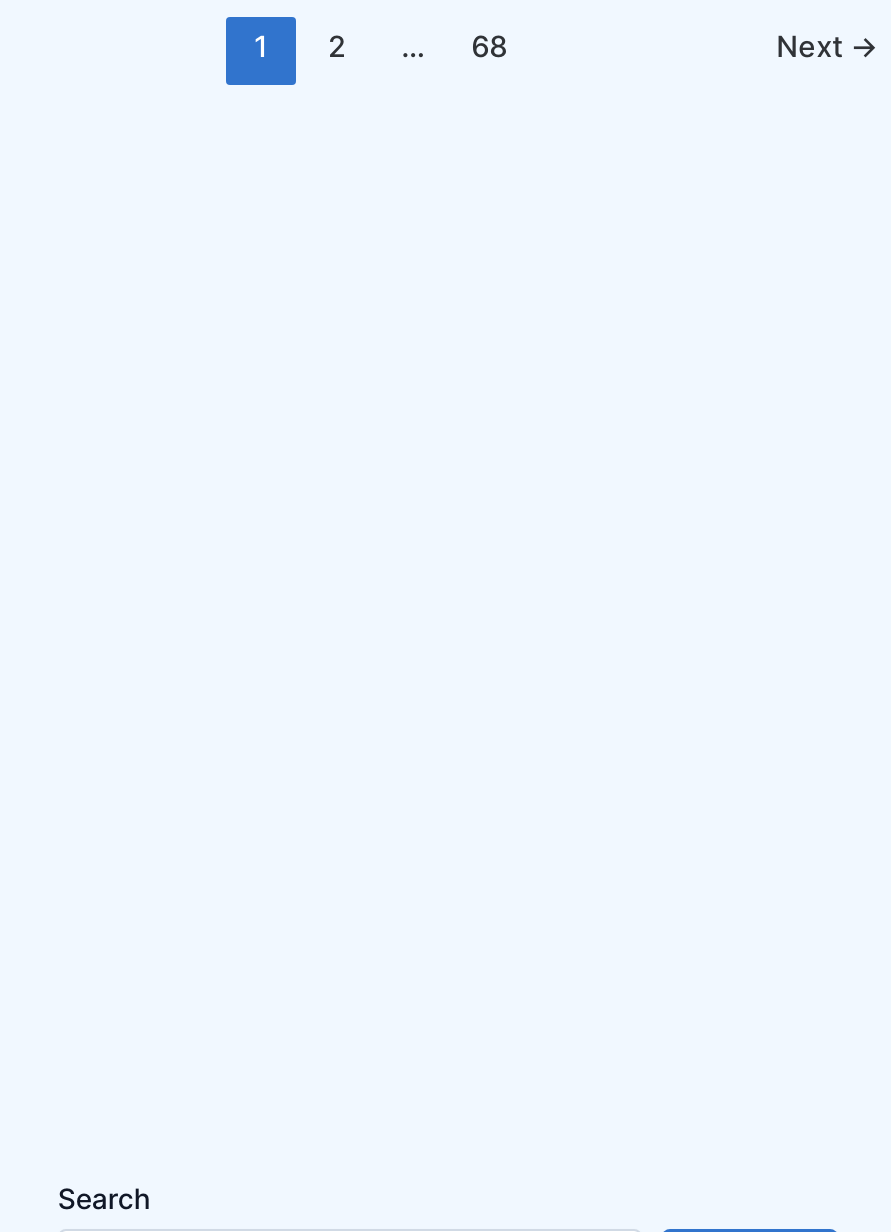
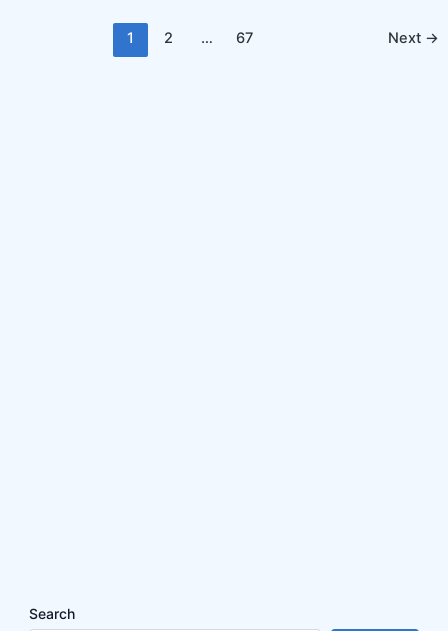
- 68
+ 67
